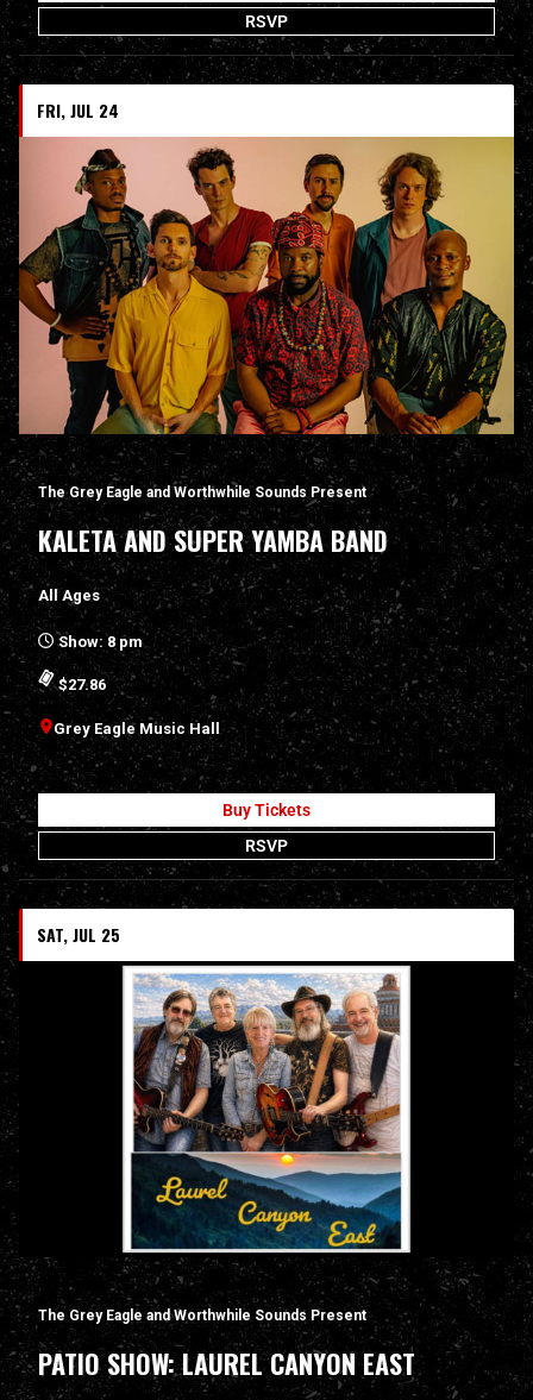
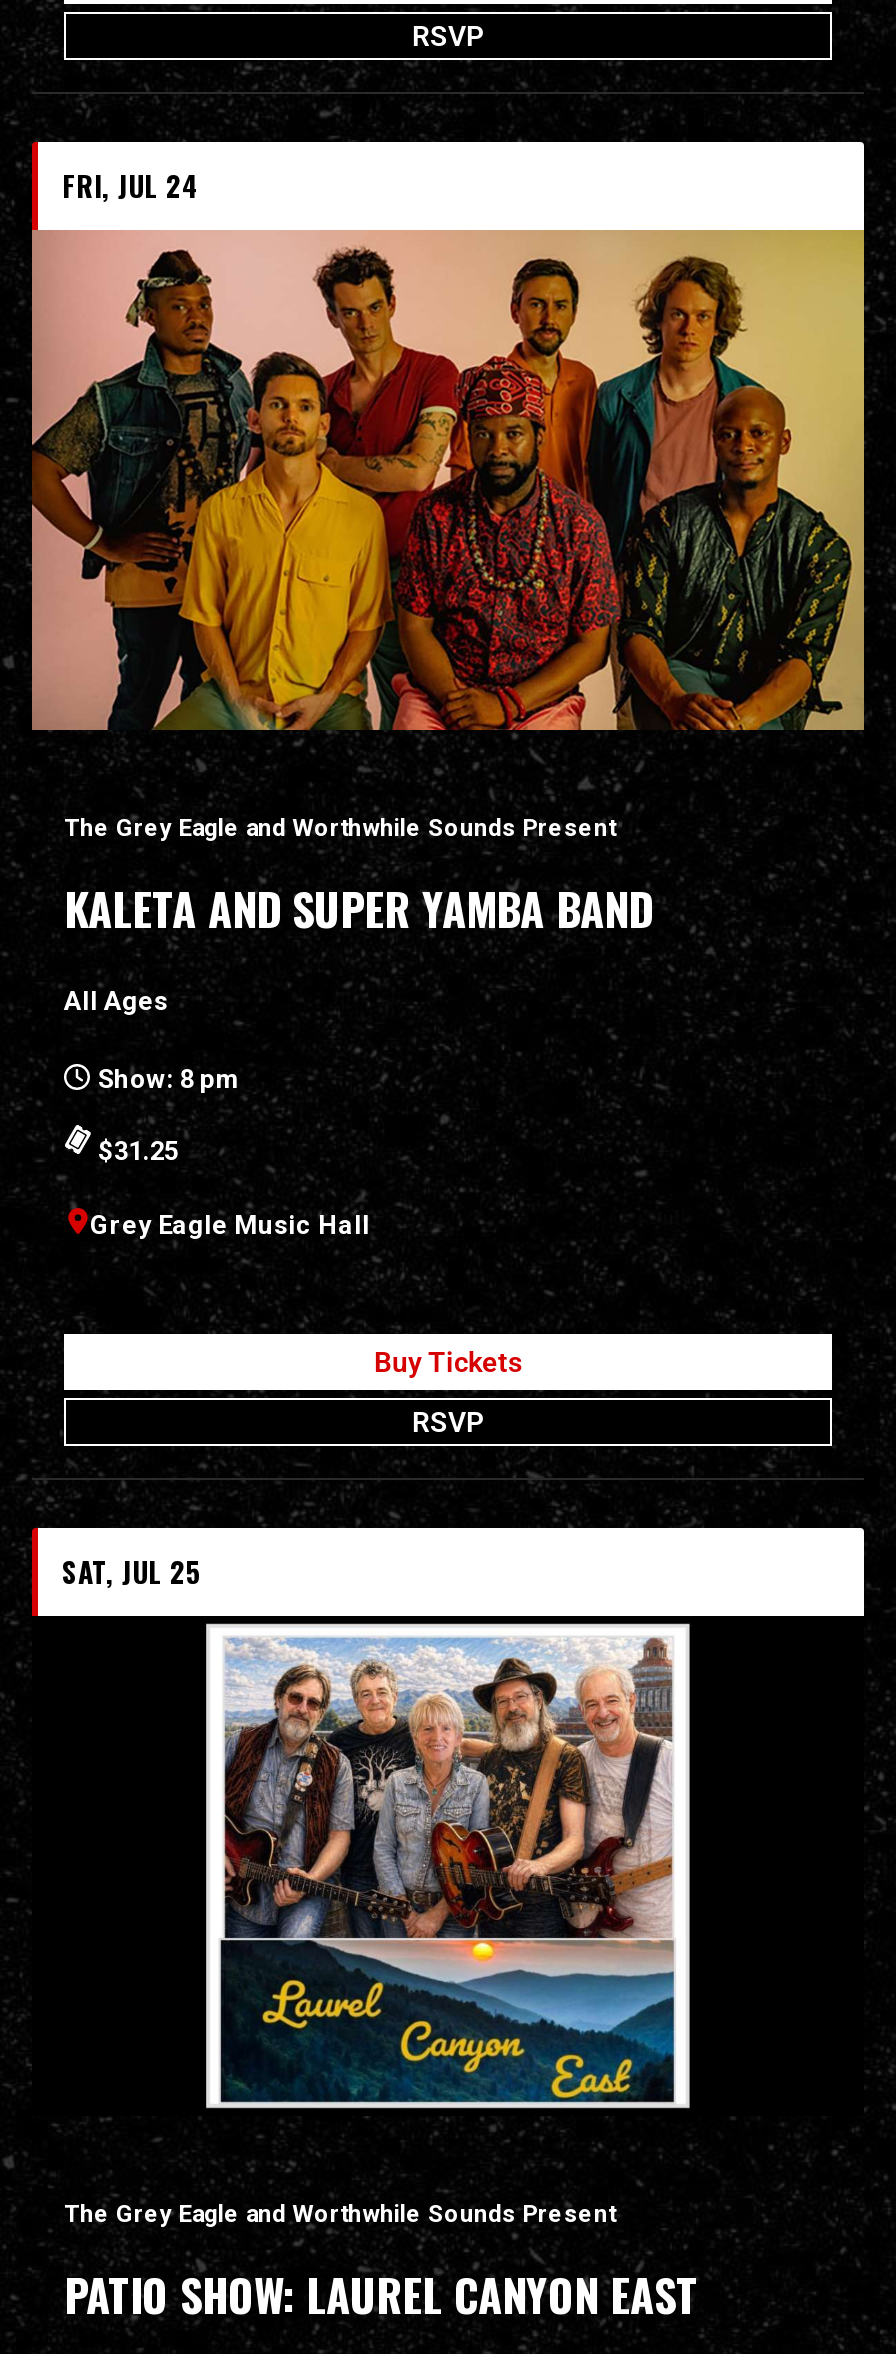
- $27.86
+ $31.25
